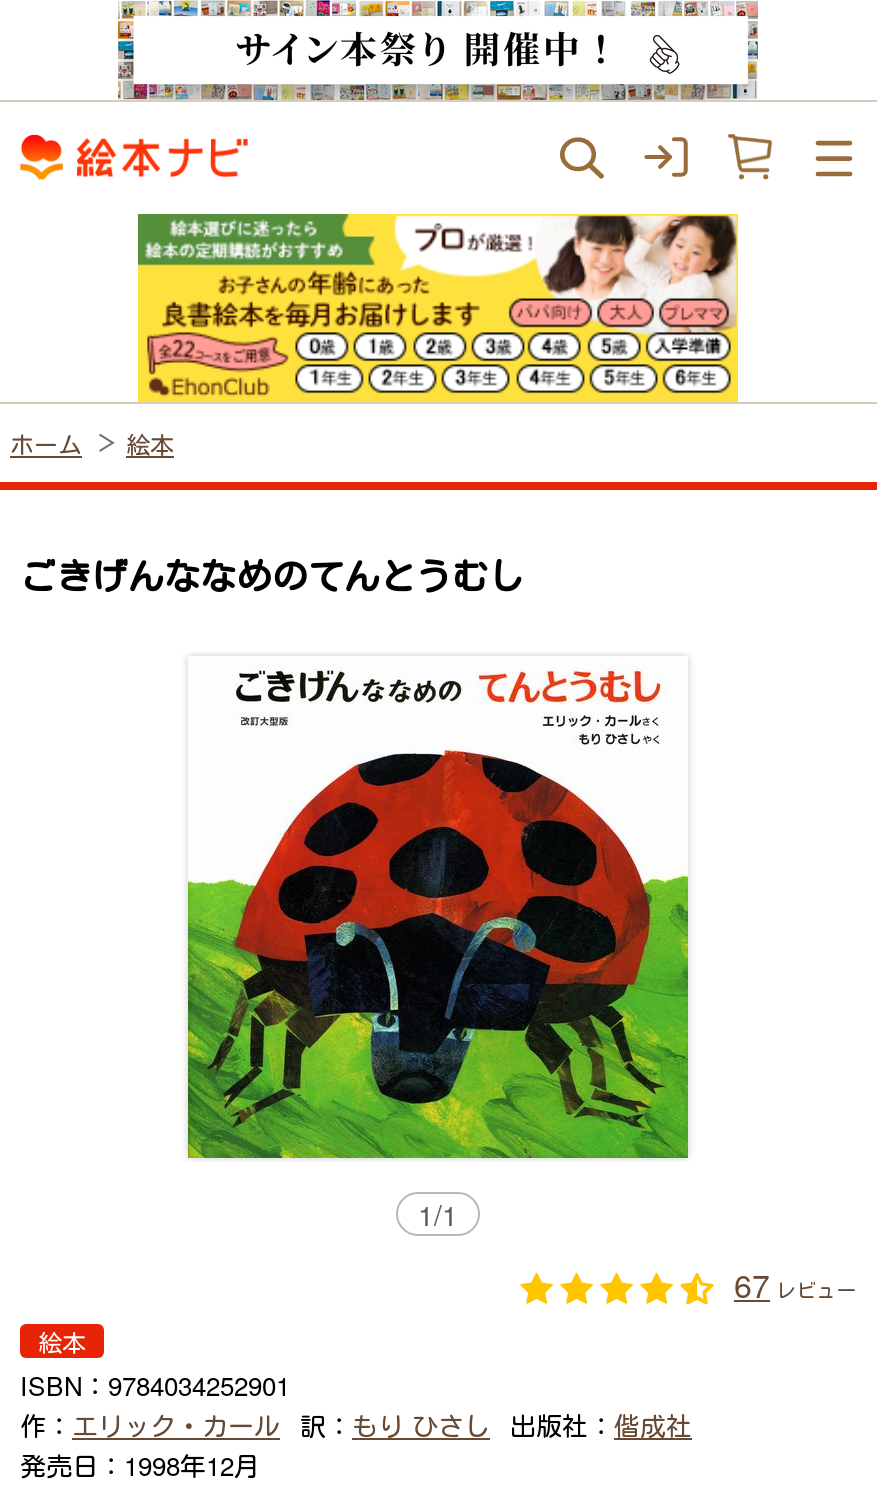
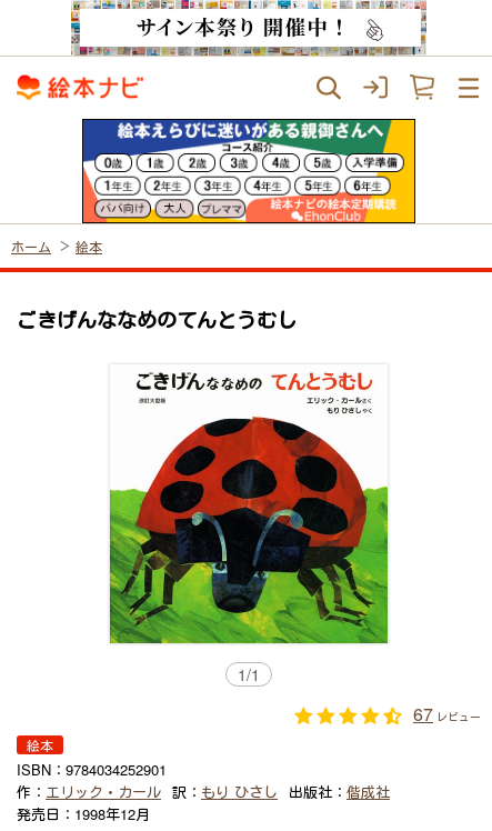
- [image]
+ [image]
